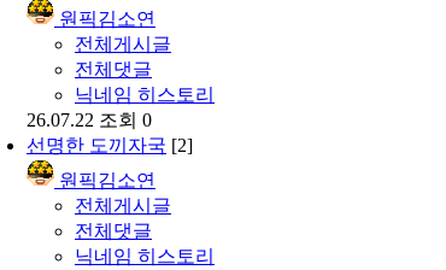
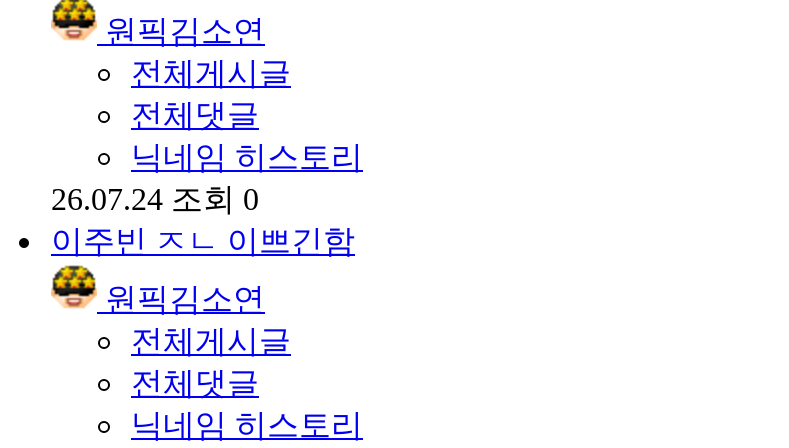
- 26.07.22 조회 0
- 선명한 도끼자국 [2]
+ 26.07.24 조회 0
+ 이주빈 ㅈㄴ 이쁘긴함
